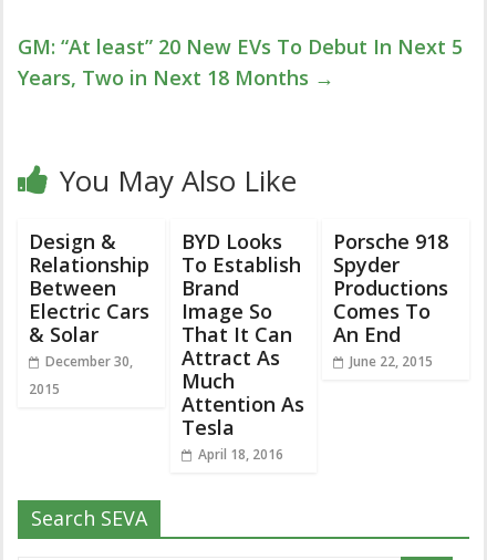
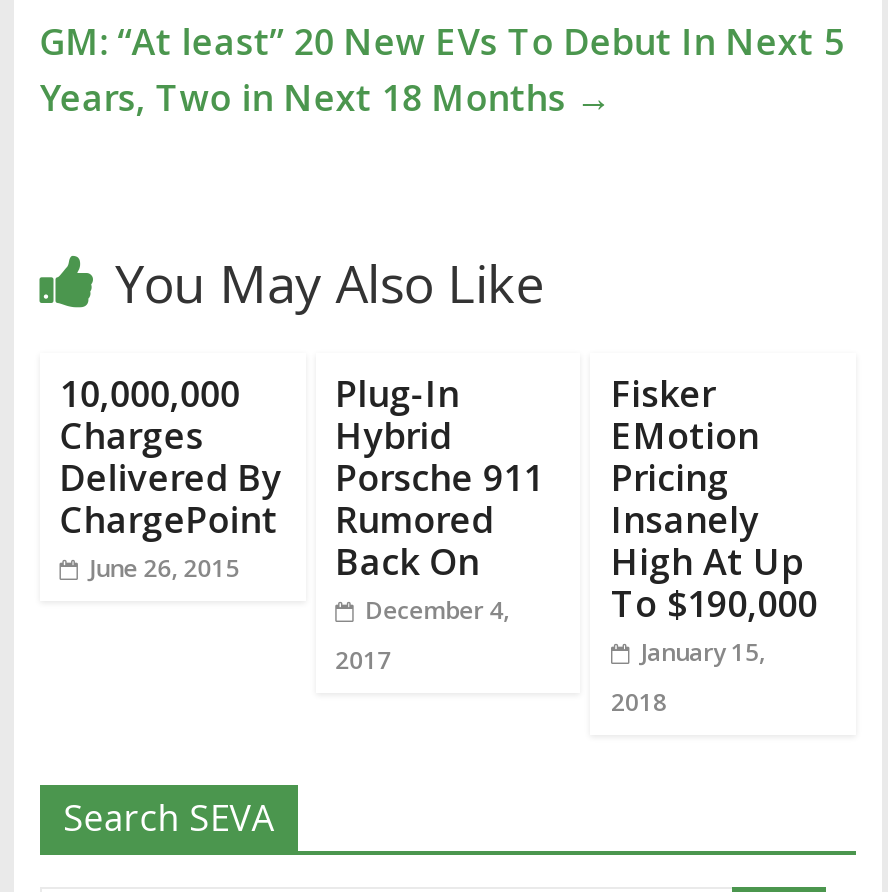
- Design &
- Relationship
- Between
- Electric Cars
- & Solar
- December 30,
- 2015
+ 10,000,000
+ Charges
+ Delivered By
+ ChargePoint
+ June 26, 2015

- BYD Looks
- To Establish
- Brand
- Image So
- That It Can
- Attract As
- Much
- Attention As
- Tesla
- April 18, 2016
+ Plug-In
+ Hybrid
+ Porsche 911
+ Rumored
+ Back On
+ December 4,
+ 2017

- Porsche 918
- Spyder
- Productions
- Comes To
- An End
- June 22, 2015
+ Fisker
+ EMotion
+ Pricing
+ Insanely
+ High At Up
+ To $190,000
+ January 15,
+ 2018
